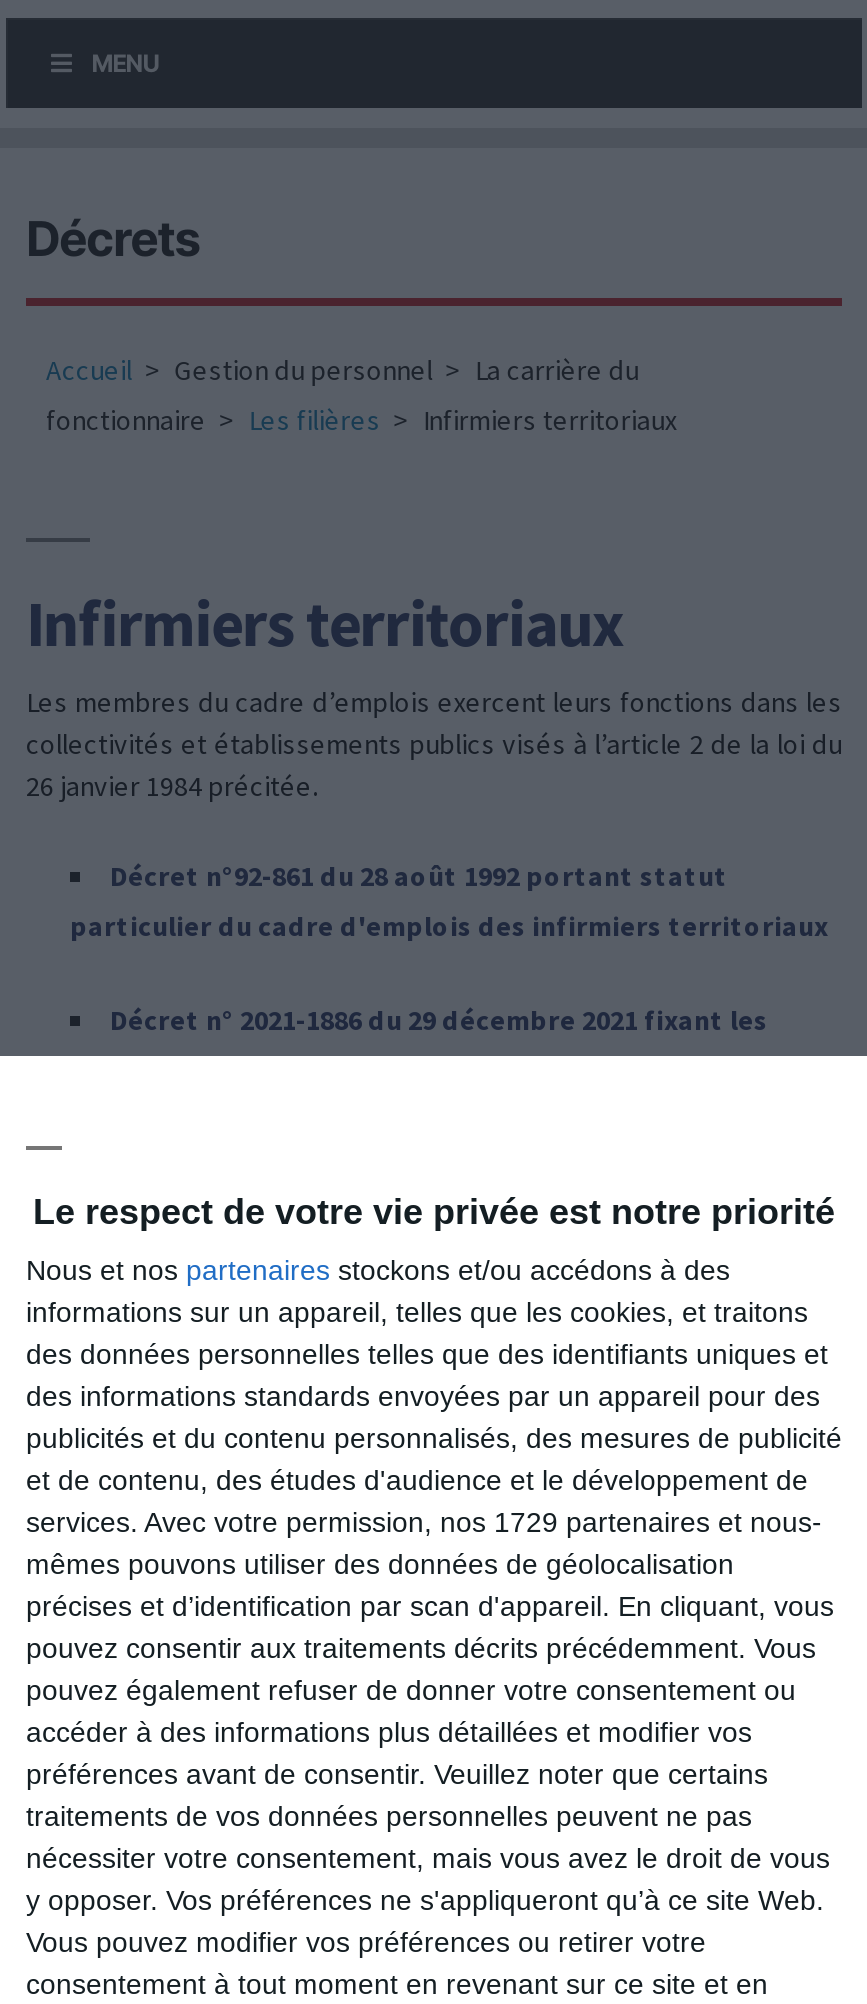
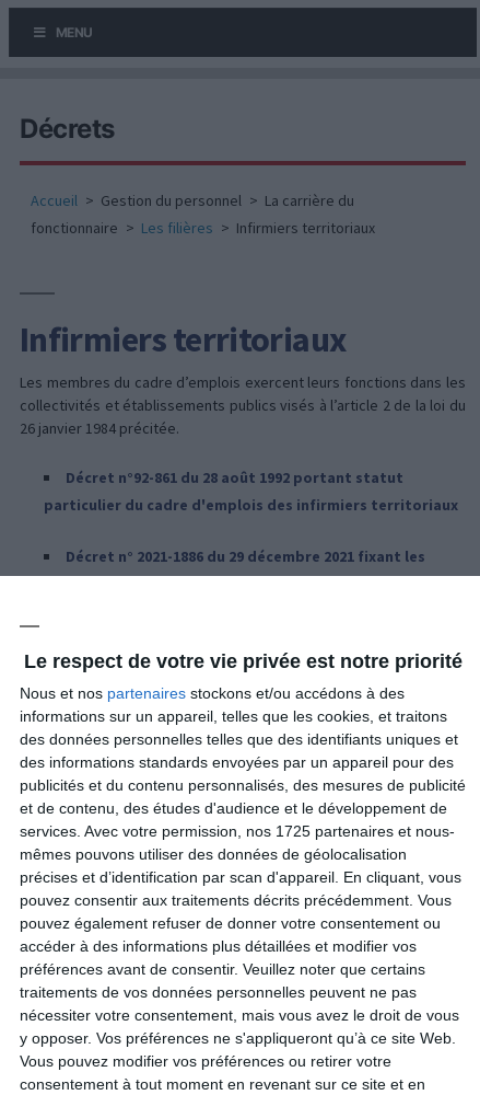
- services. Avec votre permission, nos 1729 partenaires et nous-
+ services. Avec votre permission, nos 1725 partenaires et nous-
